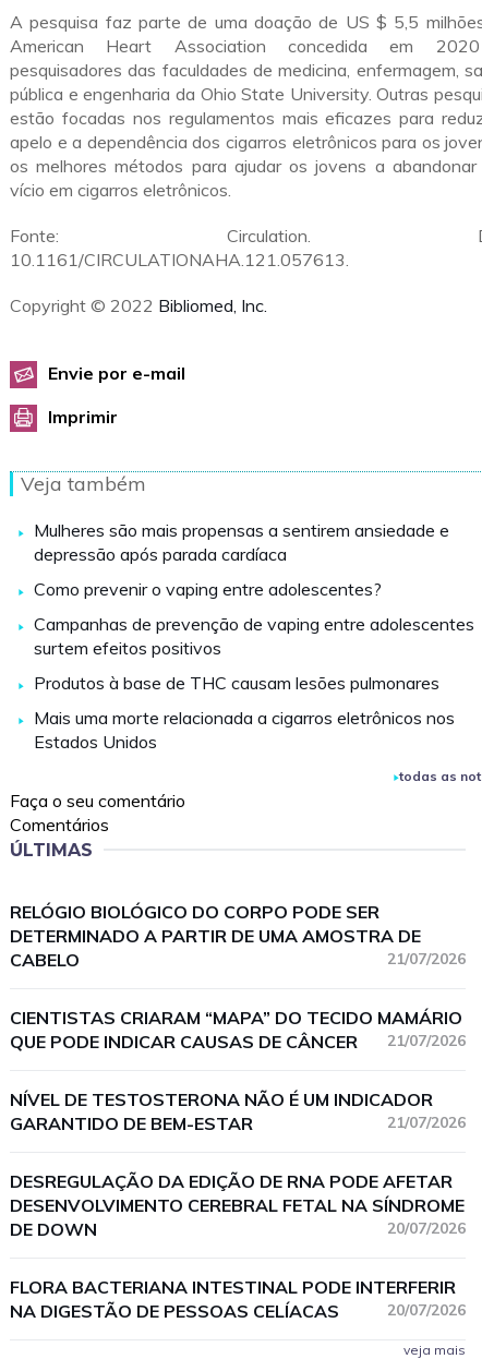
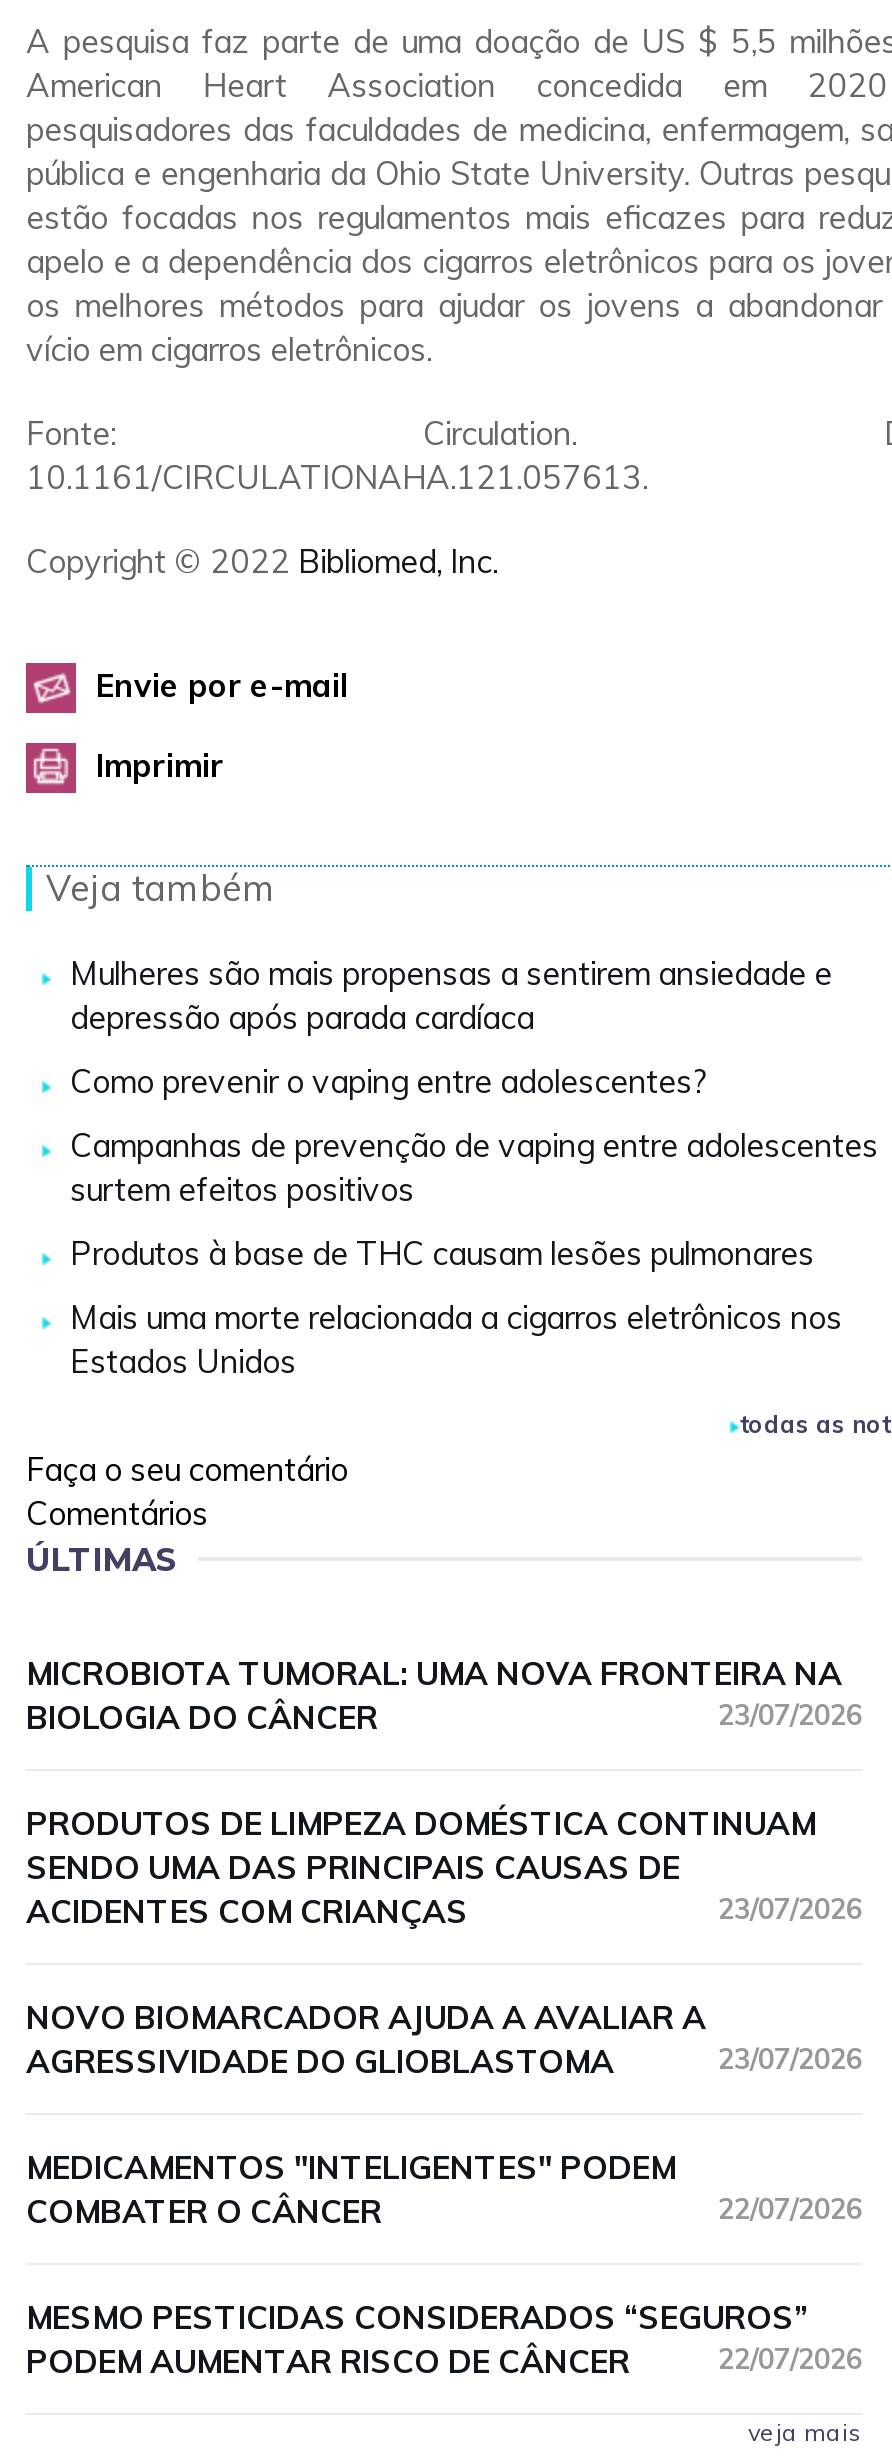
- RELÓGIO BIOLÓGICO DO CORPO PODE SER
- DETERMINADO A PARTIR DE UMA AMOSTRA DE
- CABELO
- 21/07/2026
+ MICROBIOTA TUMORAL: UMA NOVA FRONTEIRA NA
+ BIOLOGIA DO CÂNCER
+ 23/07/2026

- CIENTISTAS CRIARAM “MAPA” DO TECIDO MAMÁRIO
- QUE PODE INDICAR CAUSAS DE CÂNCER
- 21/07/2026
+ PRODUTOS DE LIMPEZA DOMÉSTICA CONTINUAM
+ SENDO UMA DAS PRINCIPAIS CAUSAS DE
+ ACIDENTES COM CRIANÇAS
+ 23/07/2026

- NÍVEL DE TESTOSTERONA NÃO É UM INDICADOR
- GARANTIDO DE BEM-ESTAR
- 21/07/2026
+ NOVO BIOMARCADOR AJUDA A AVALIAR A
+ AGRESSIVIDADE DO GLIOBLASTOMA
+ 23/07/2026

- DESREGULAÇÃO DA EDIÇÃO DE RNA PODE AFETAR
- DESENVOLVIMENTO CEREBRAL FETAL NA SÍNDROME
- DE DOWN
- 20/07/2026
+ MEDICAMENTOS "INTELIGENTES" PODEM
+ COMBATER O CÂNCER
+ 22/07/2026

- FLORA BACTERIANA INTESTINAL PODE INTERFERIR
- NA DIGESTÃO DE PESSOAS CELÍACAS
- 20/07/2026
+ MESMO PESTICIDAS CONSIDERADOS “SEGUROS”
+ PODEM AUMENTAR RISCO DE CÂNCER
+ 22/07/2026
